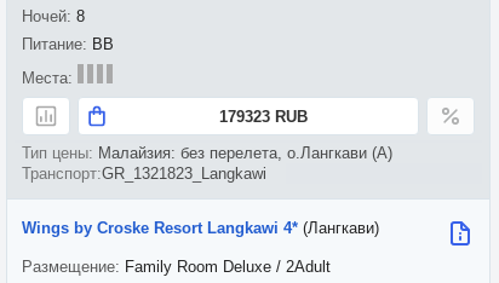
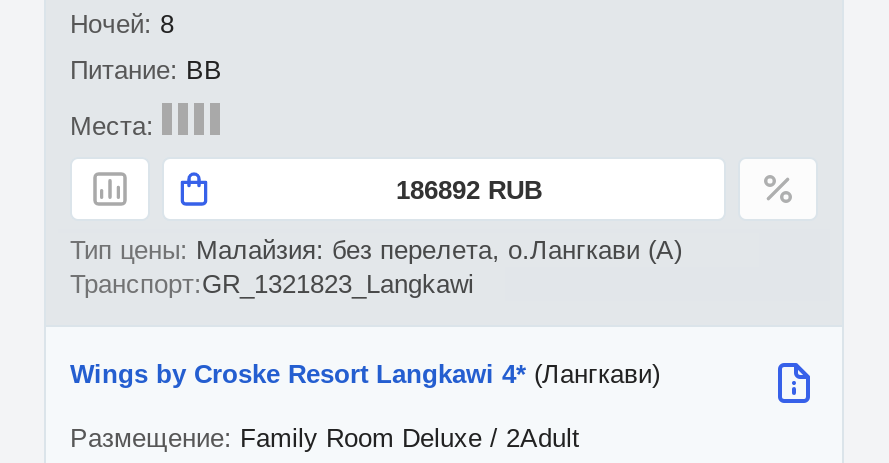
- 179323 RUB
+ 186892 RUB
